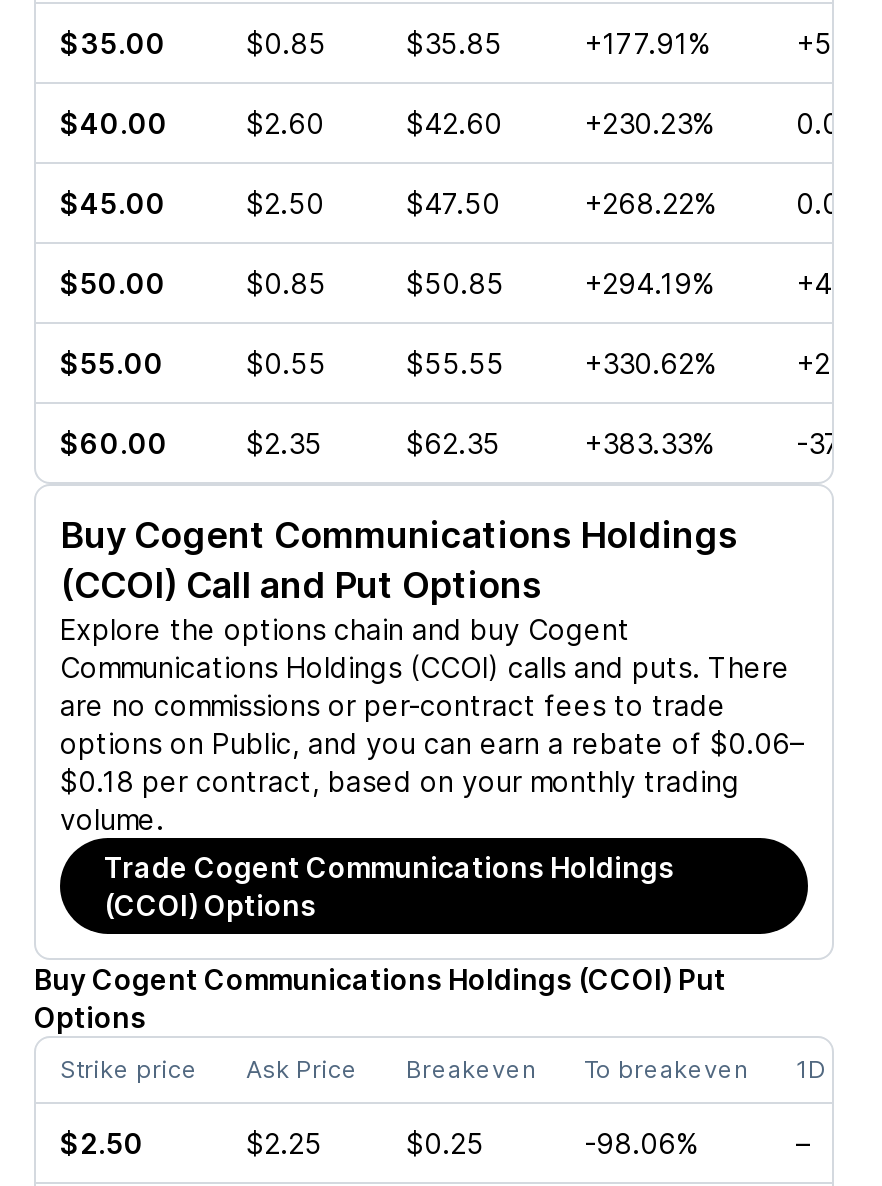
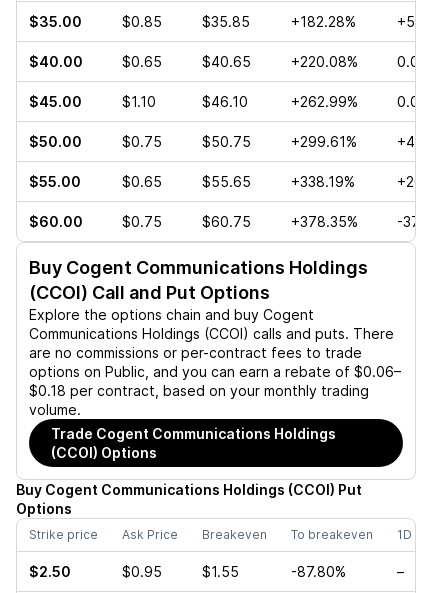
- +177.91%
+ +182.28%

- $2.60
+ $0.65

- $42.60
+ $40.65

- +230.23%
+ +220.08%

- $2.50
+ $1.10

- $47.50
+ $46.10

- +268.22%
+ +262.99%

- $0.85
+ $0.75

- $50.85
+ $50.75

- +294.19%
+ +299.61%

- $0.55
+ $0.65

- $55.55
+ $55.65

- +330.62%
+ +338.19%

- $2.35
+ $0.75

- $62.35
+ $60.75

- +383.33%
+ +378.35%

- $2.25
+ $0.95

- $0.25
+ $1.55

- -98.06%
+ -87.80%
